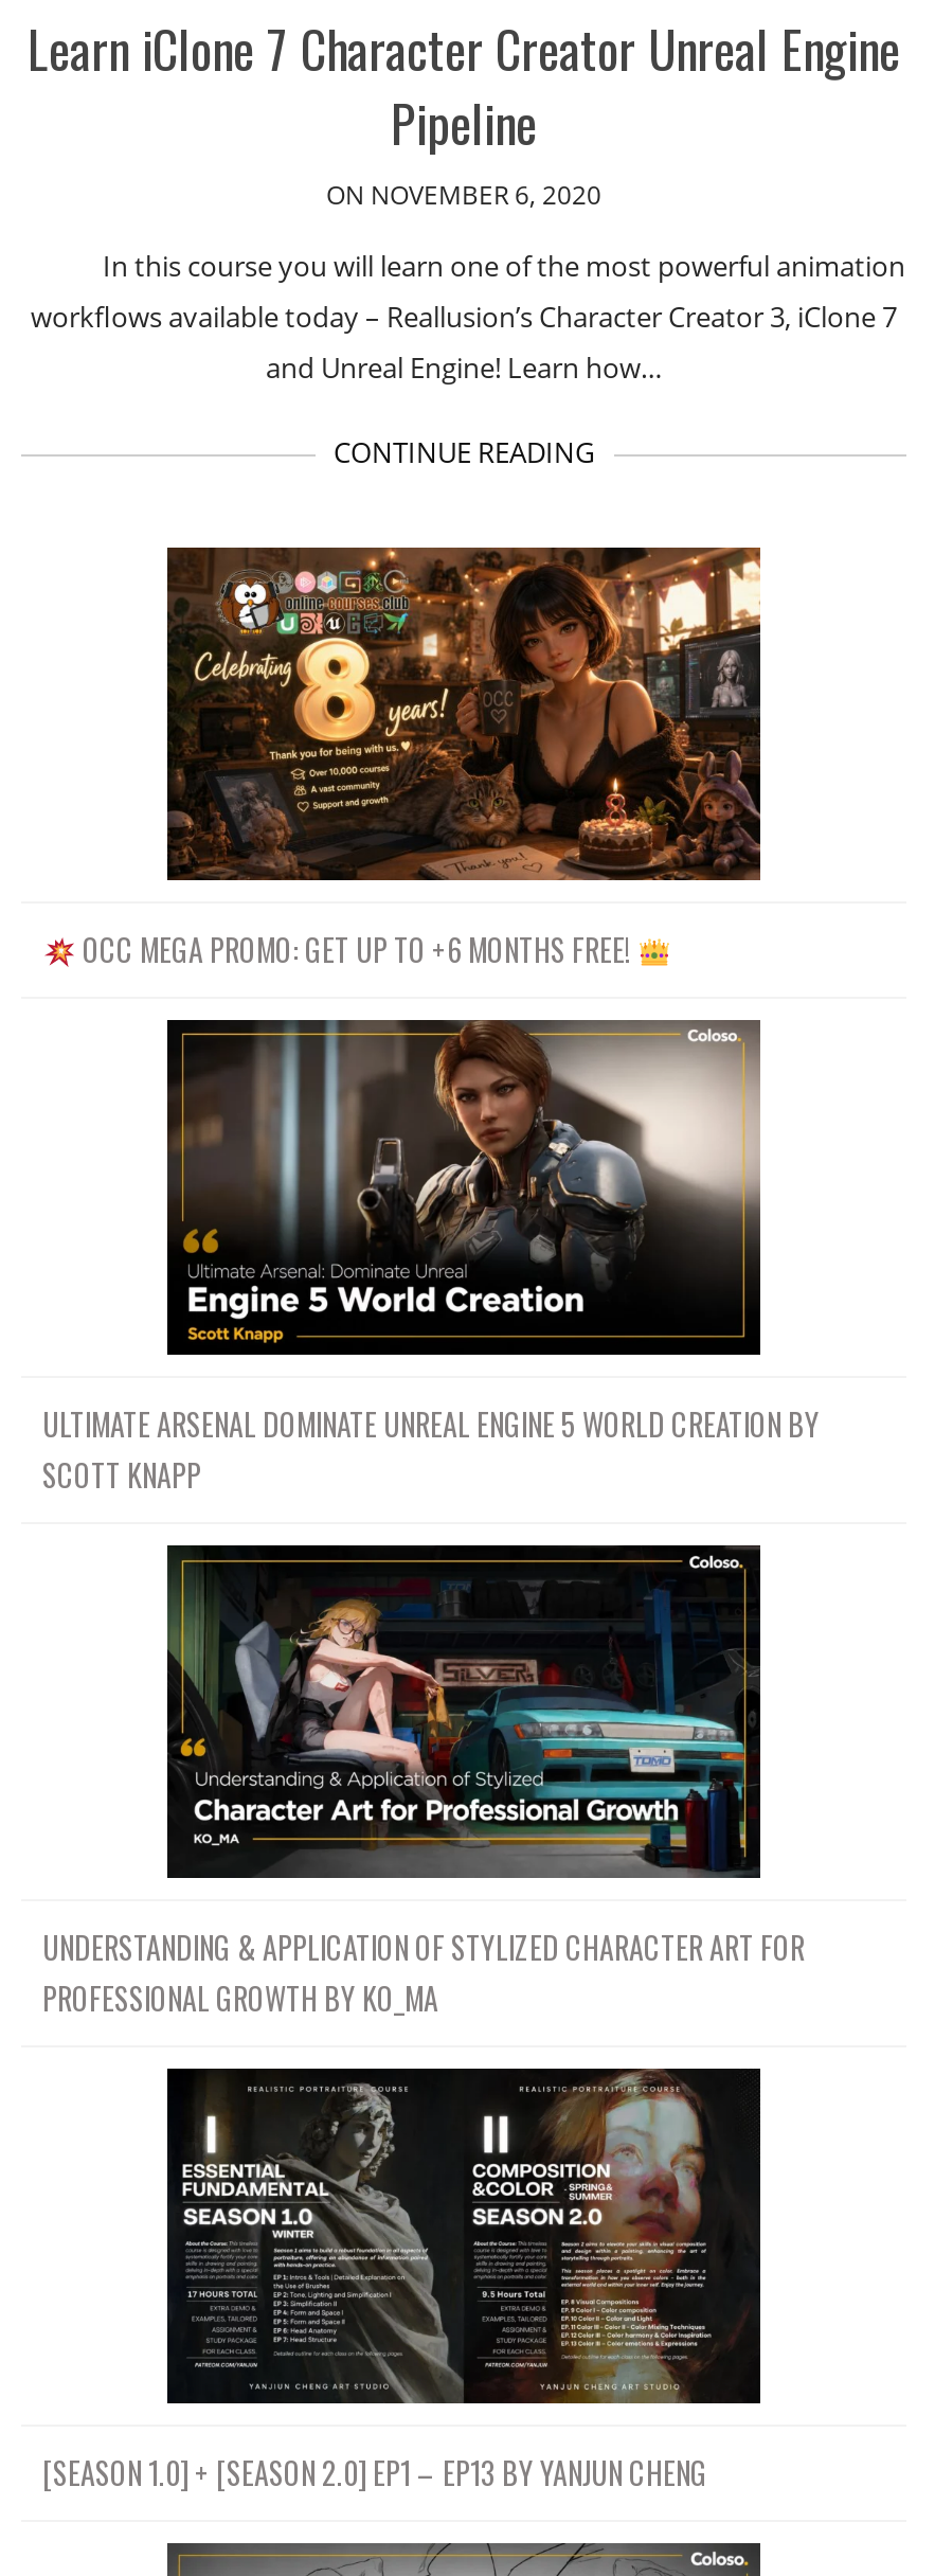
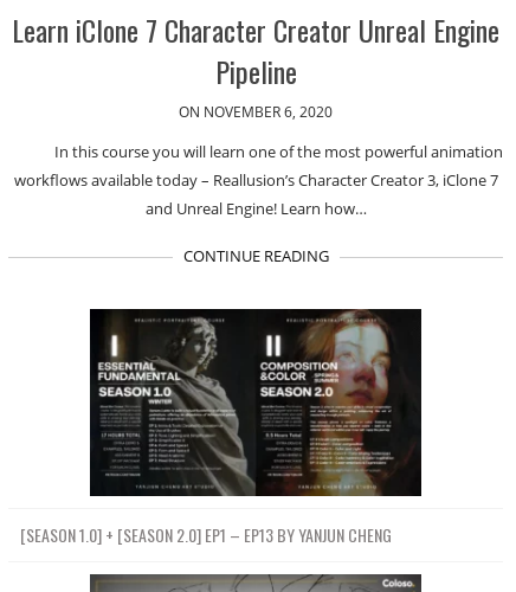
- [image]
- OCC MEGA PROMO: GET UP TO +6 MONTHS FREE!

- [image]
- ULTIMATE ARSENAL DOMINATE UNREAL ENGINE 5 WORLD CREATION BY
- SCOTT KNAPP

- [image]
- UNDERSTANDING & APPLICATION OF STYLIZED CHARACTER ART FOR
- PROFESSIONAL GROWTH BY KO_MA
